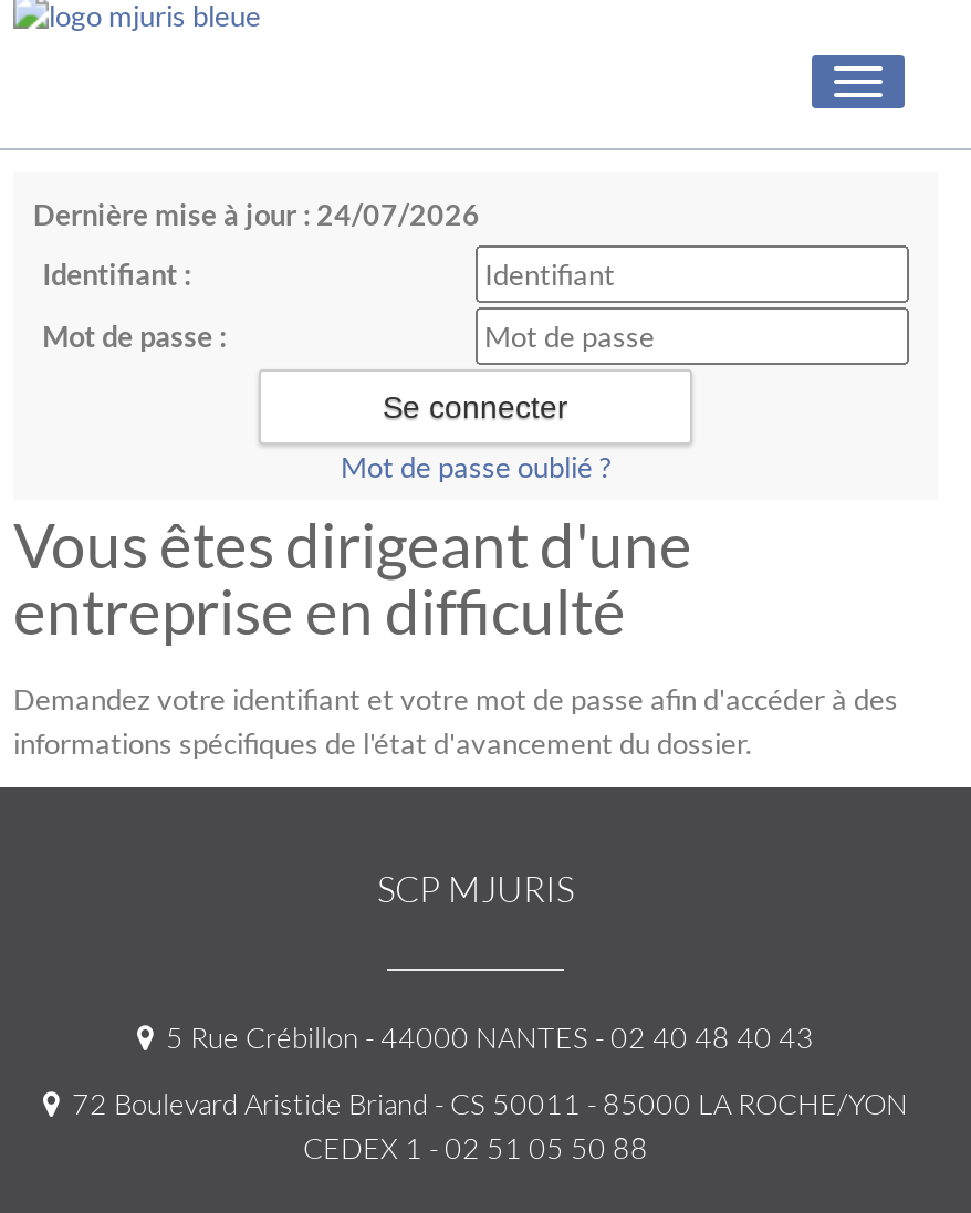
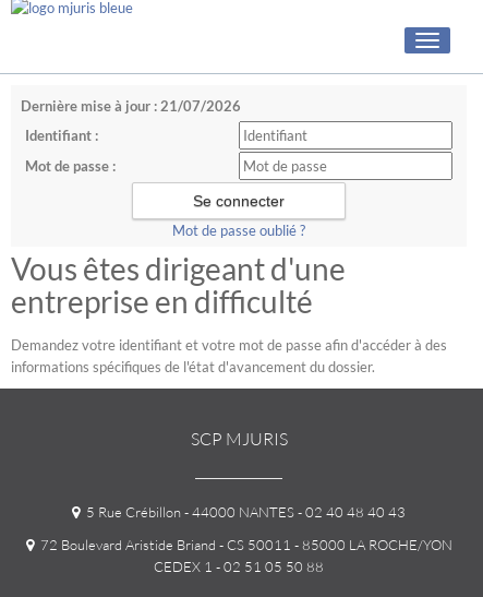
- Dernière mise à jour : 24/07/2026
+ Dernière mise à jour : 21/07/2026
